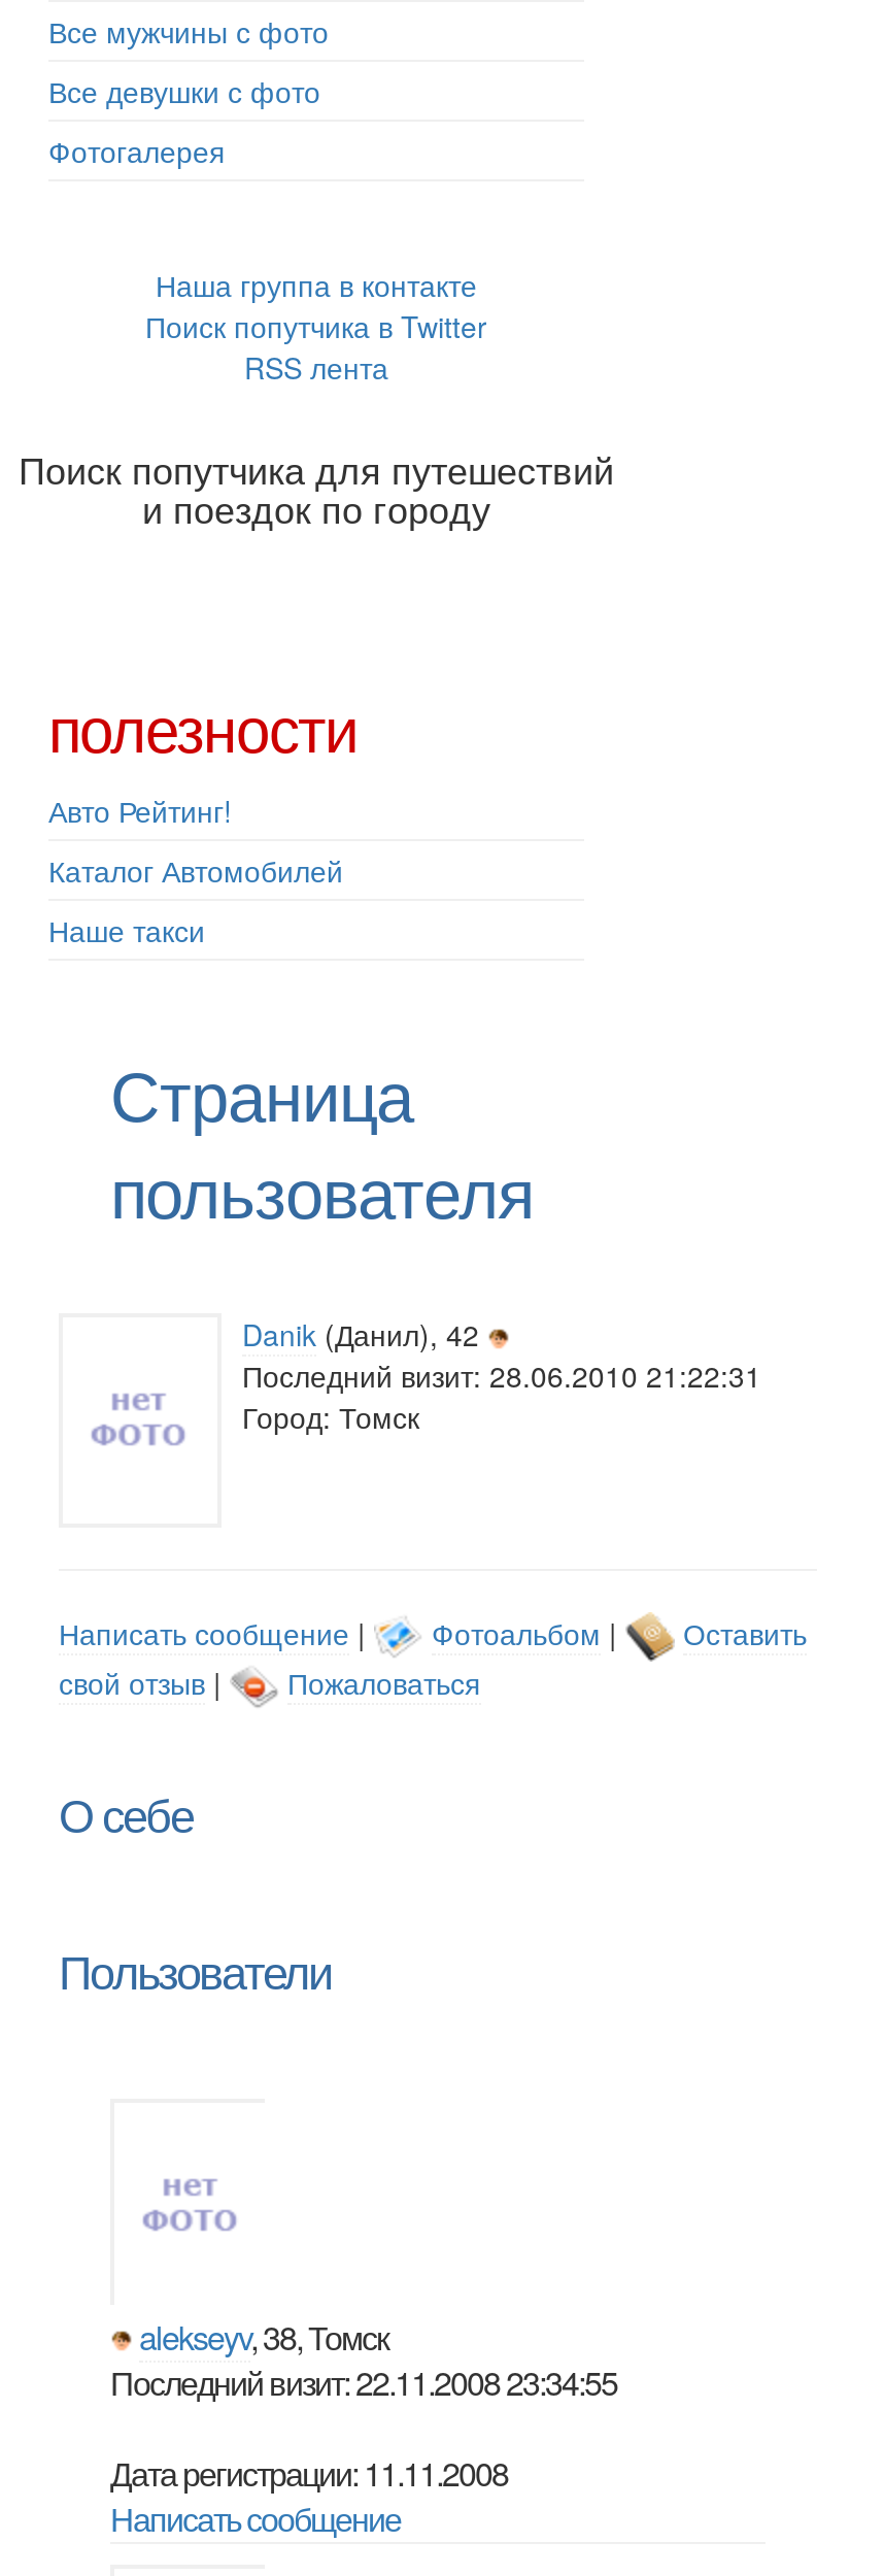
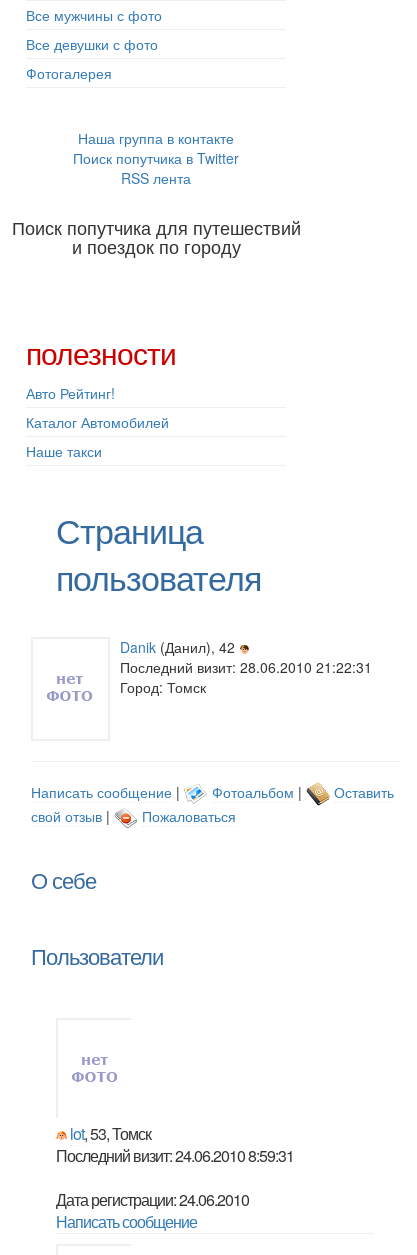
- alekseyv, 38, Томск
+ lot, 53, Томск

- Последний визит: 22.11.2008 23:34:55
+ Последний визит: 24.06.2010 8:59:31

- Дата регистрации: 11.11.2008
+ Дата регистрации: 24.06.2010
